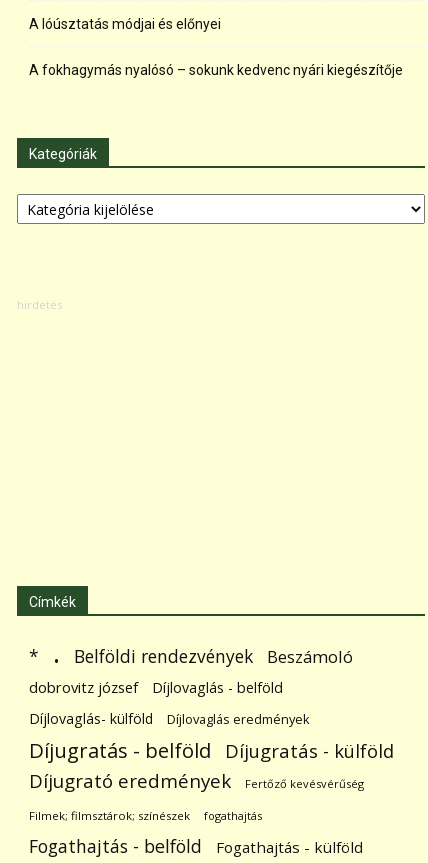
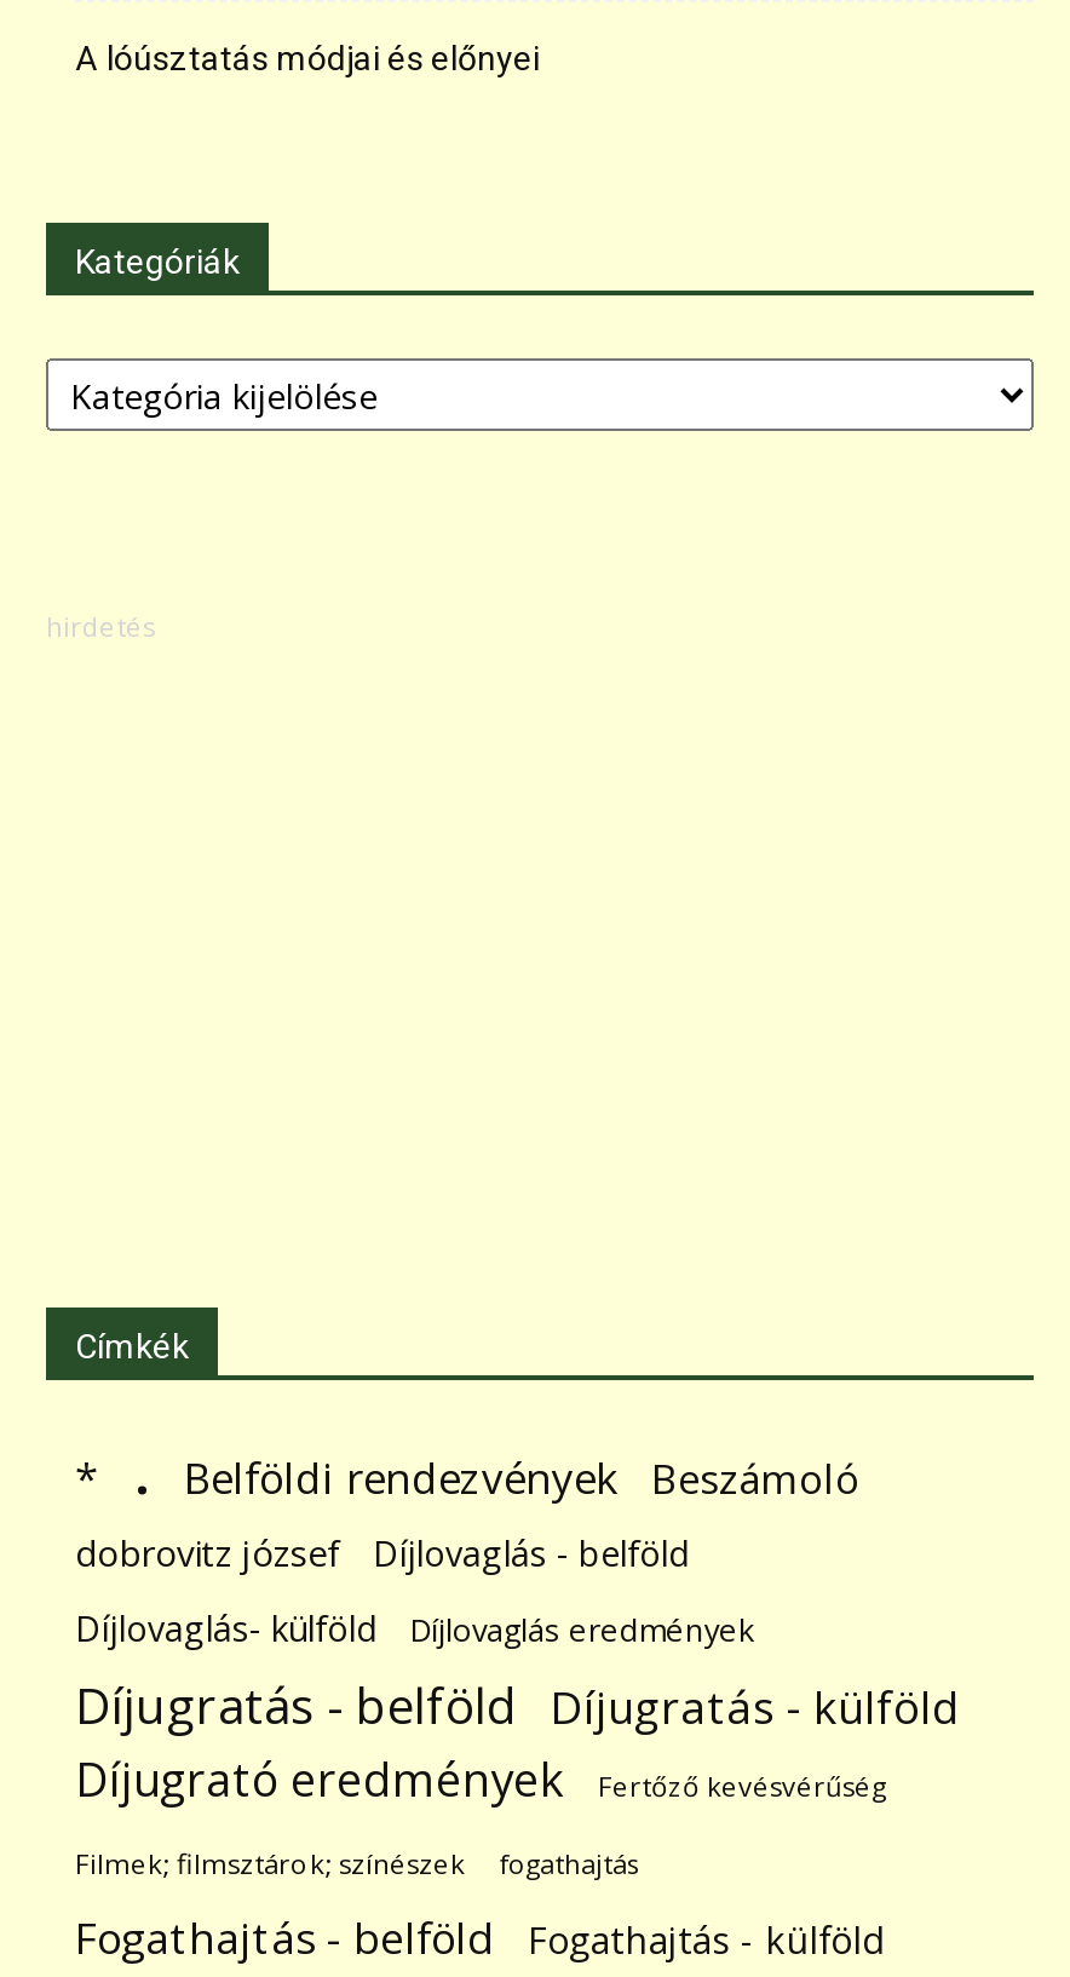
- A fokhagymás nyalósó – sokunk kedvenc nyári kiegészítője
